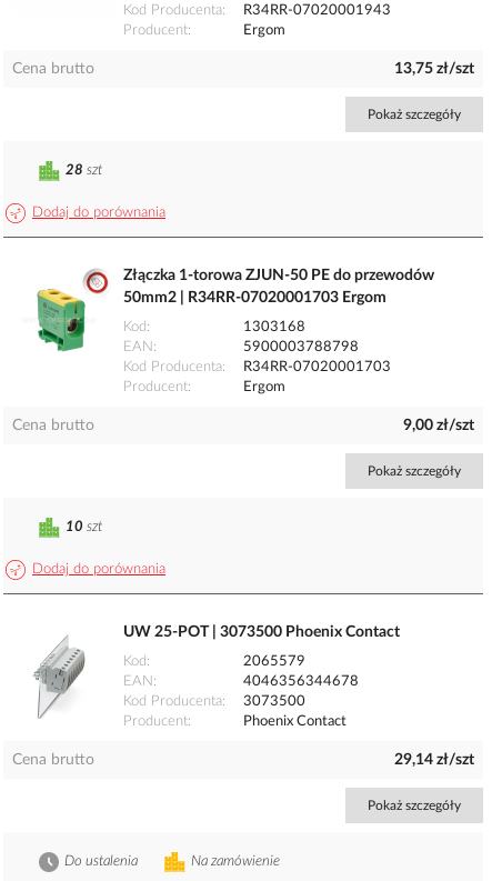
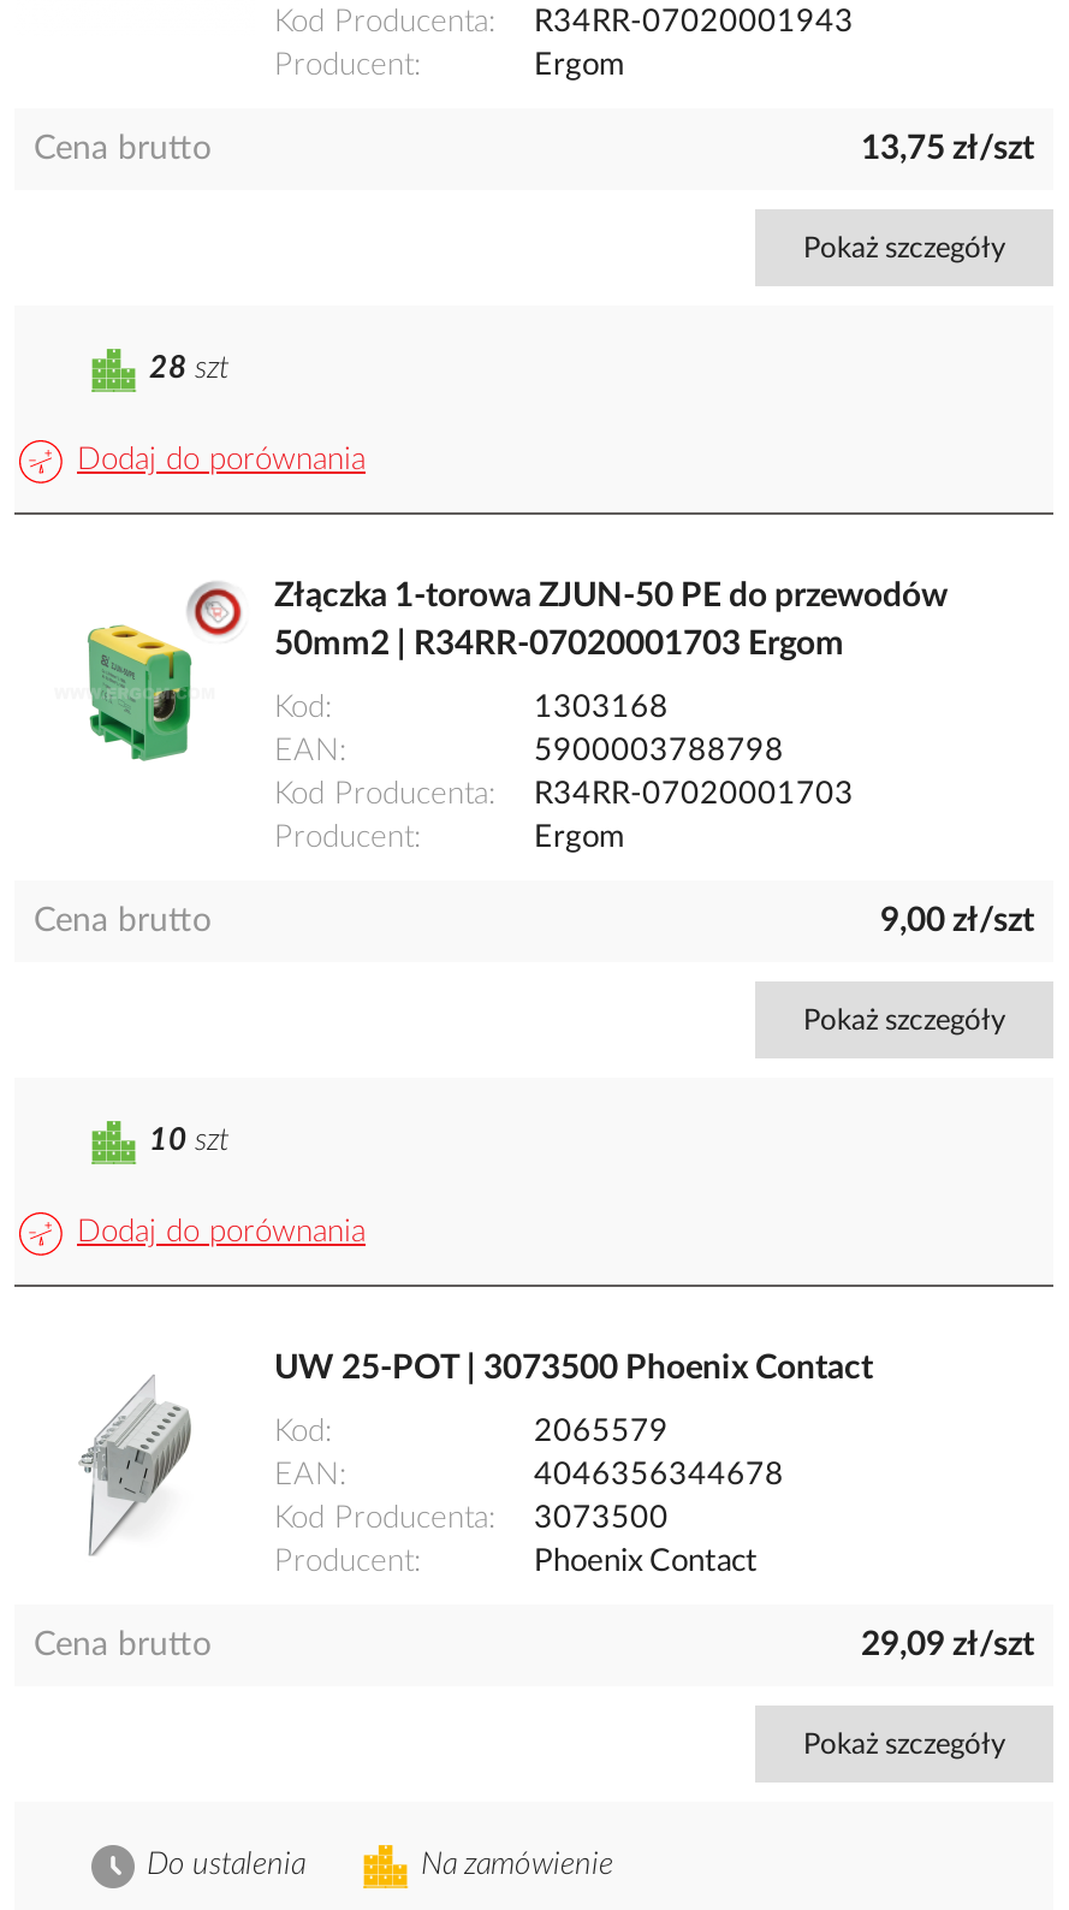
- 29,14 zł/szt
+ 29,09 zł/szt
